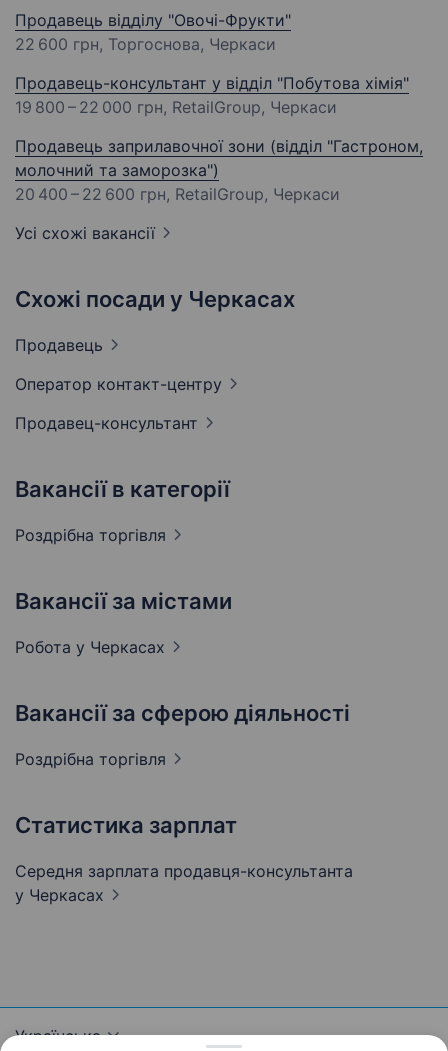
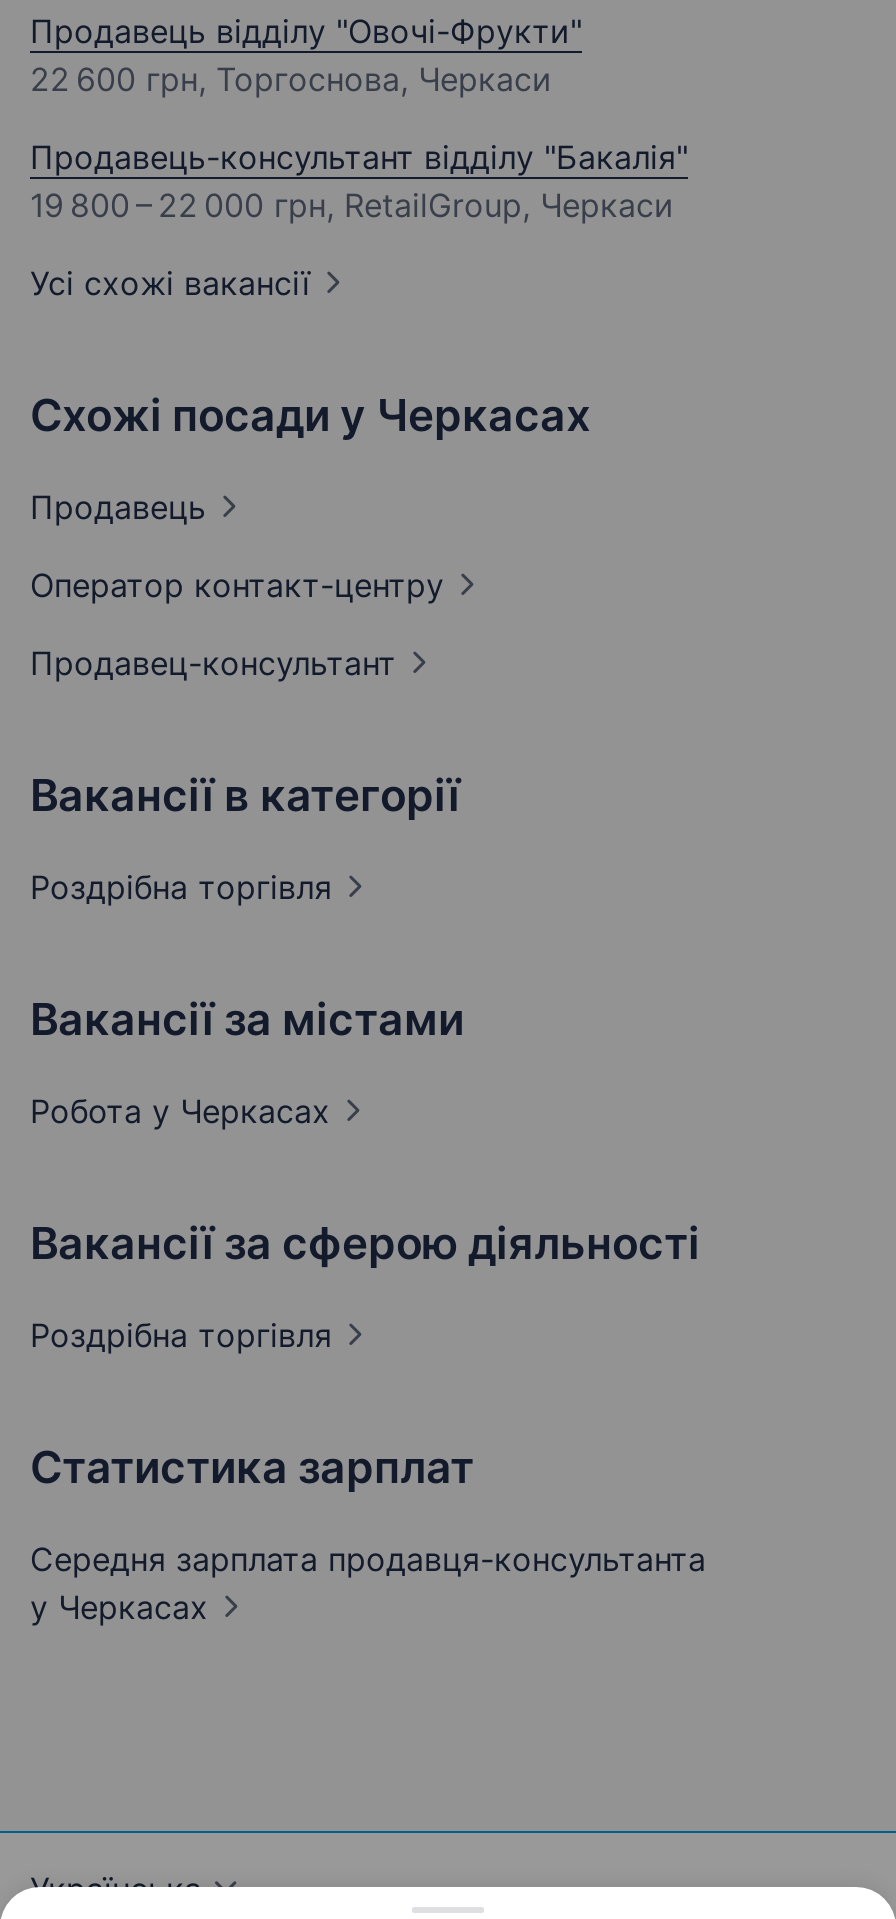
- Продавець-консультант у відділ "Побутова хімія"
+ Продавець-консультант відділу "Бакалія"

- Продавець заприлавочної зони (відділ "Гастроном,
- молочний та заморозка")
- 20 400 – 22 600 грн, RetailGroup, Черкаси
